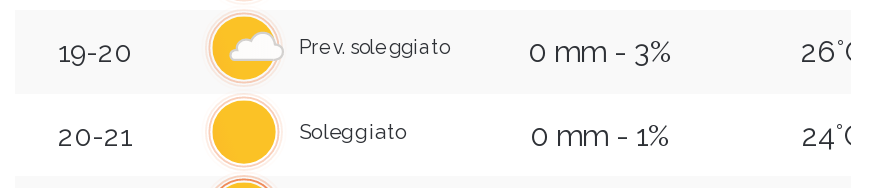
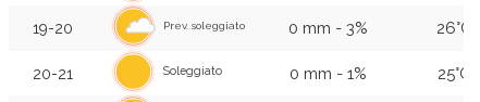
- 24°C
+ 25°C
